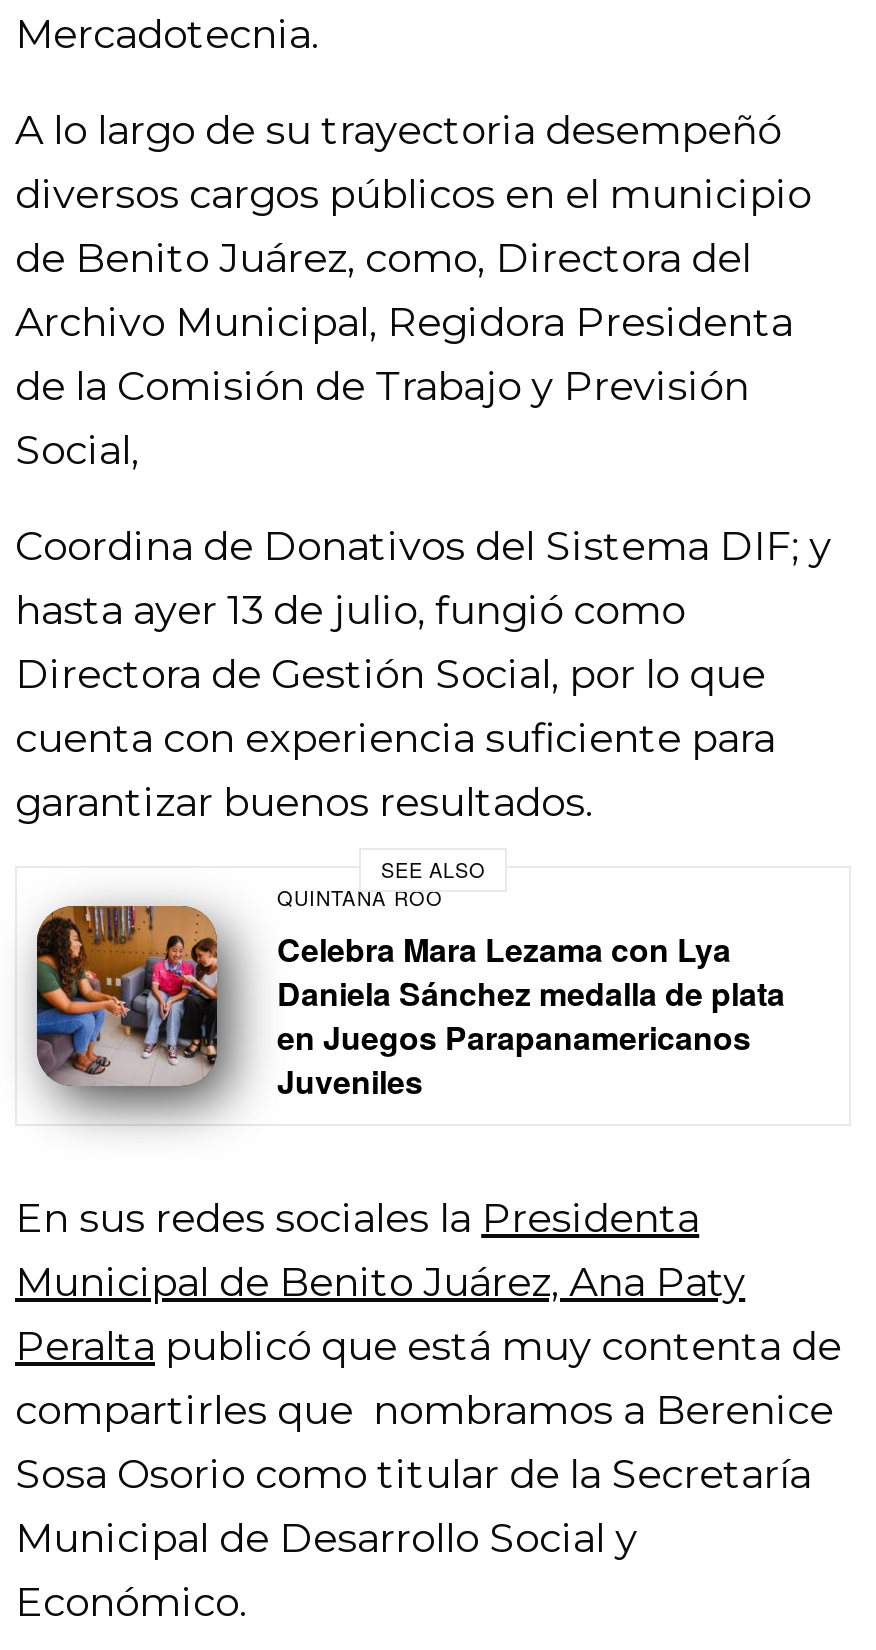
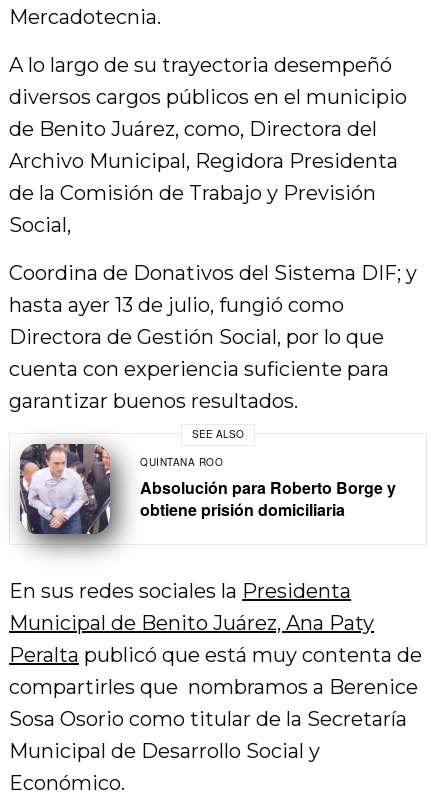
- [image]
- Celebra Mara Lezama con Lya
- Daniela Sánchez medalla de plata
- en Juegos Parapanamericanos
- Juveniles
+ [image]
+ Absolución para Roberto Borge y
+ obtiene prisión domiciliaria
